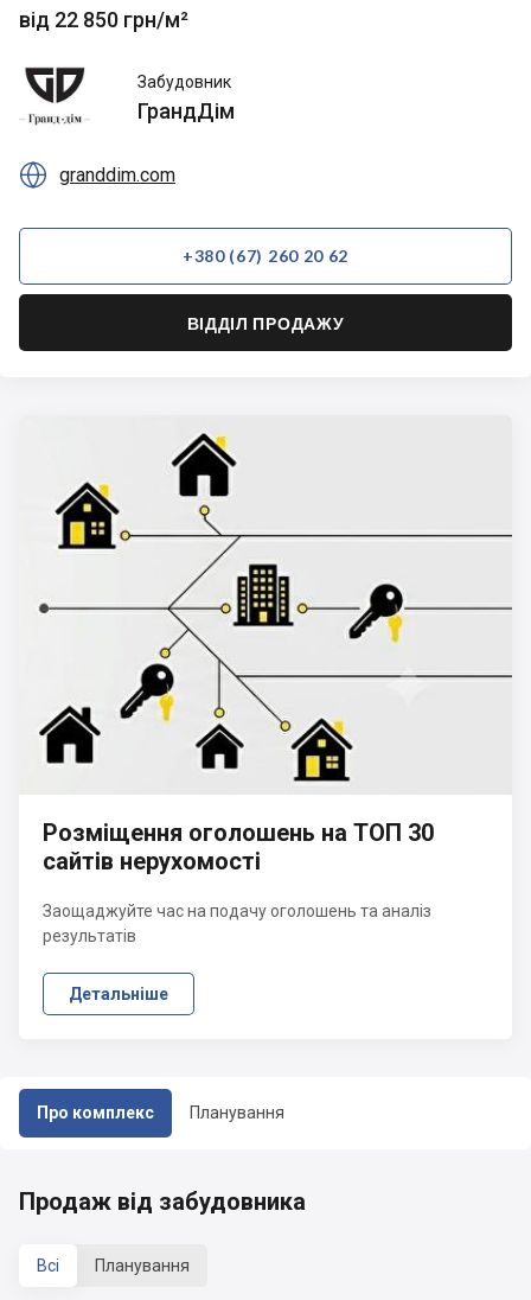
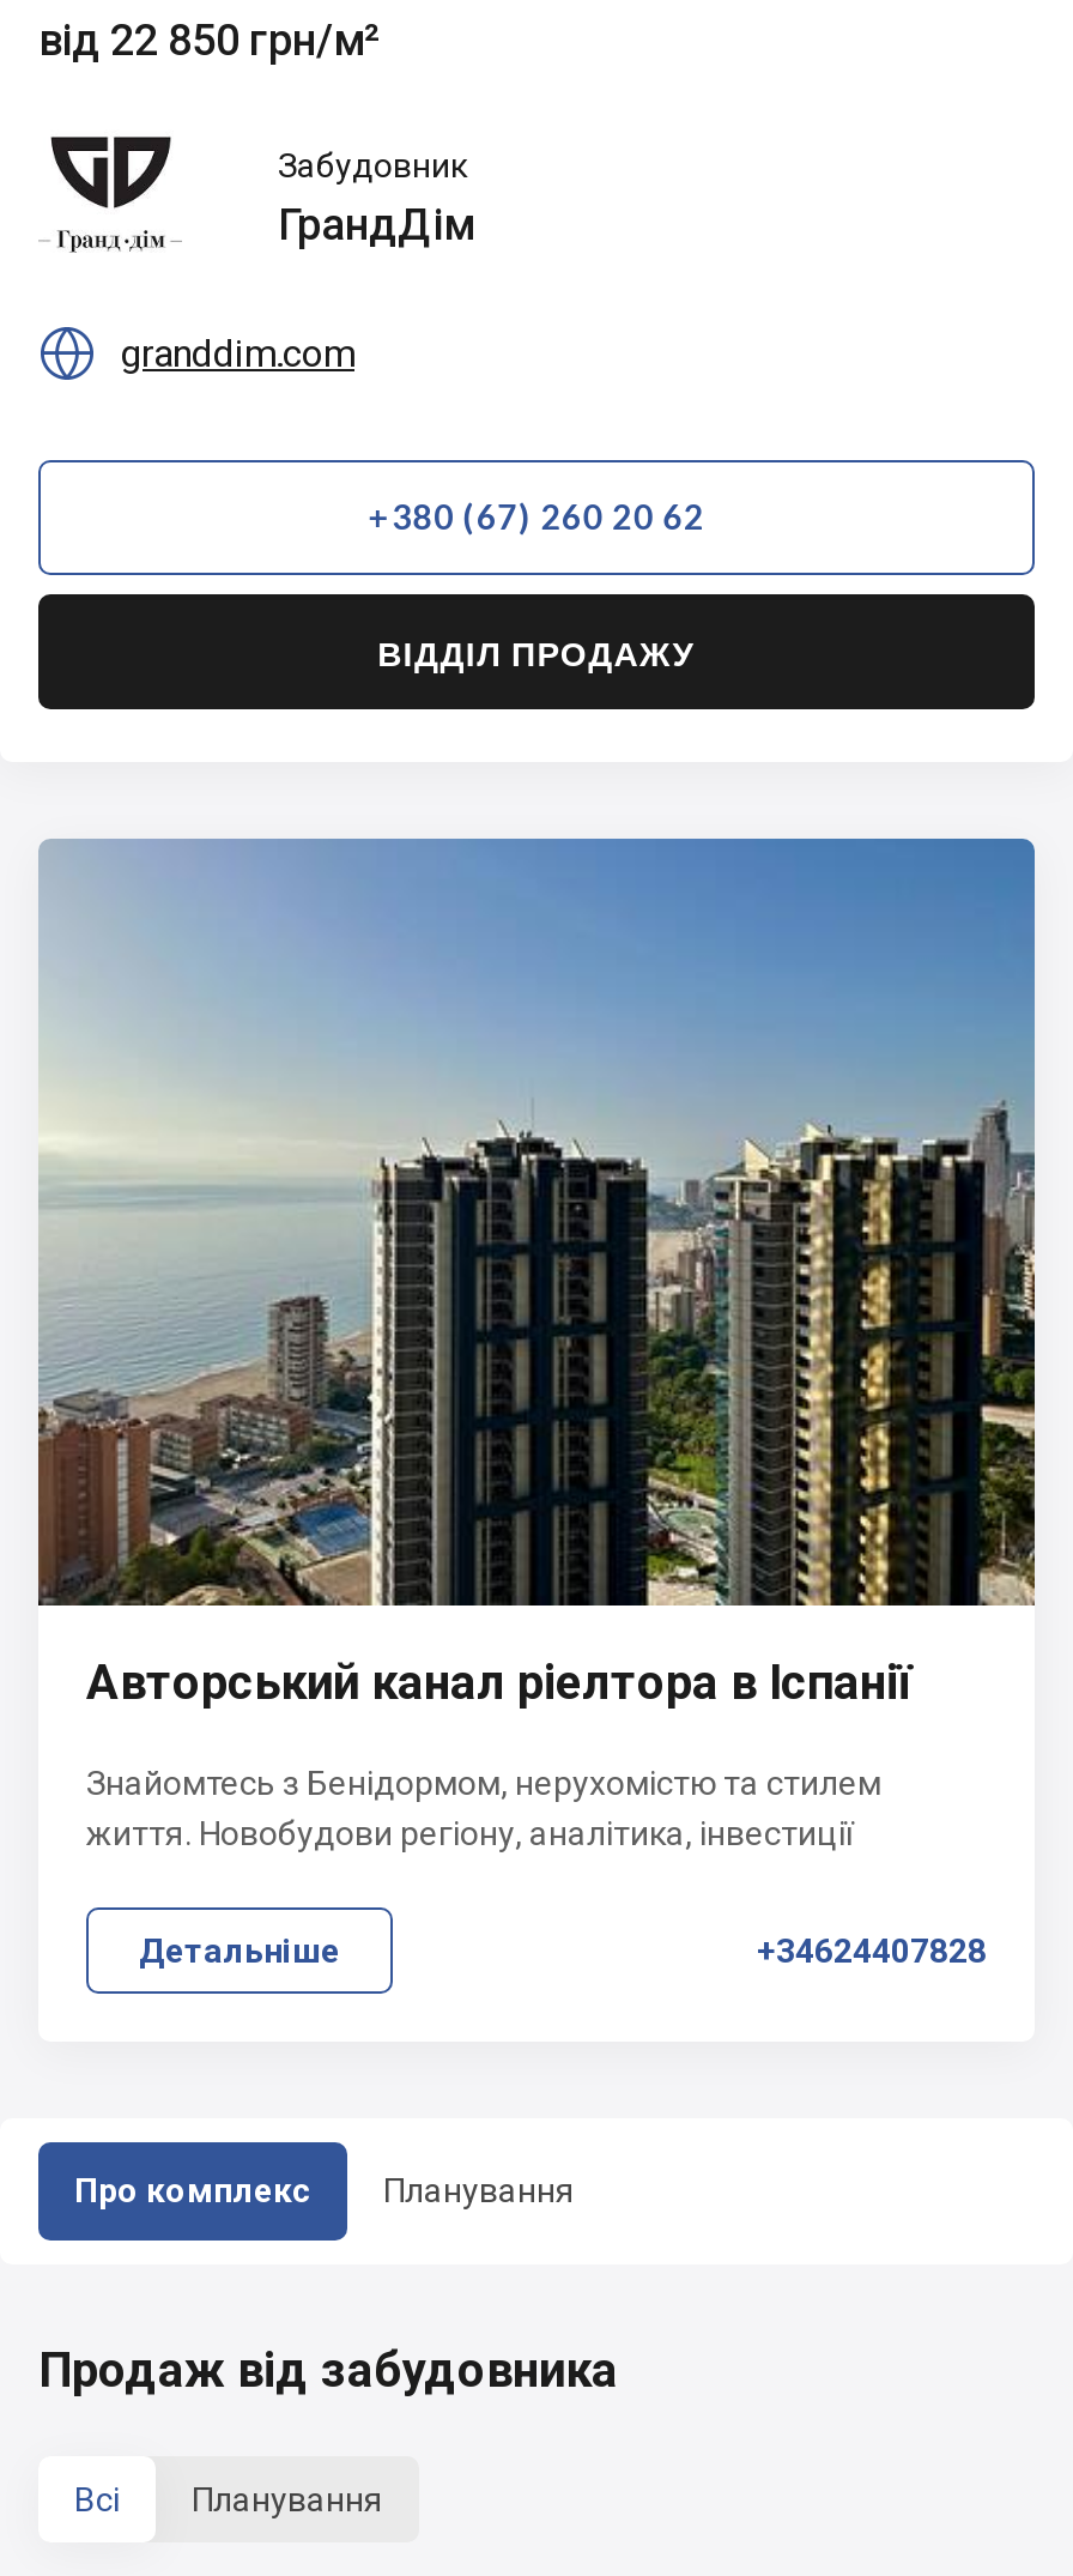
- [image]
- Розміщення оголошень на ТОП 30
- сайтів нерухомості
+ [image]
+ Авторський канал ріелтора в Іспанії

- Заощаджуйте час на подачу оголошень та аналіз
- результатів
+ Знайомтесь з Бенідормом, нерухомістю та стилем
+ життя. Новобудови регіону, аналітика, інвестиції

+ +34624407828
